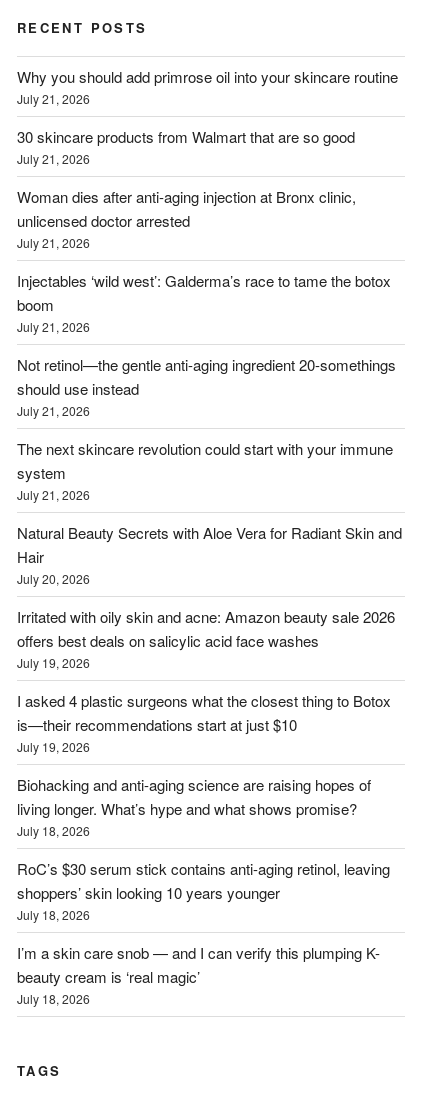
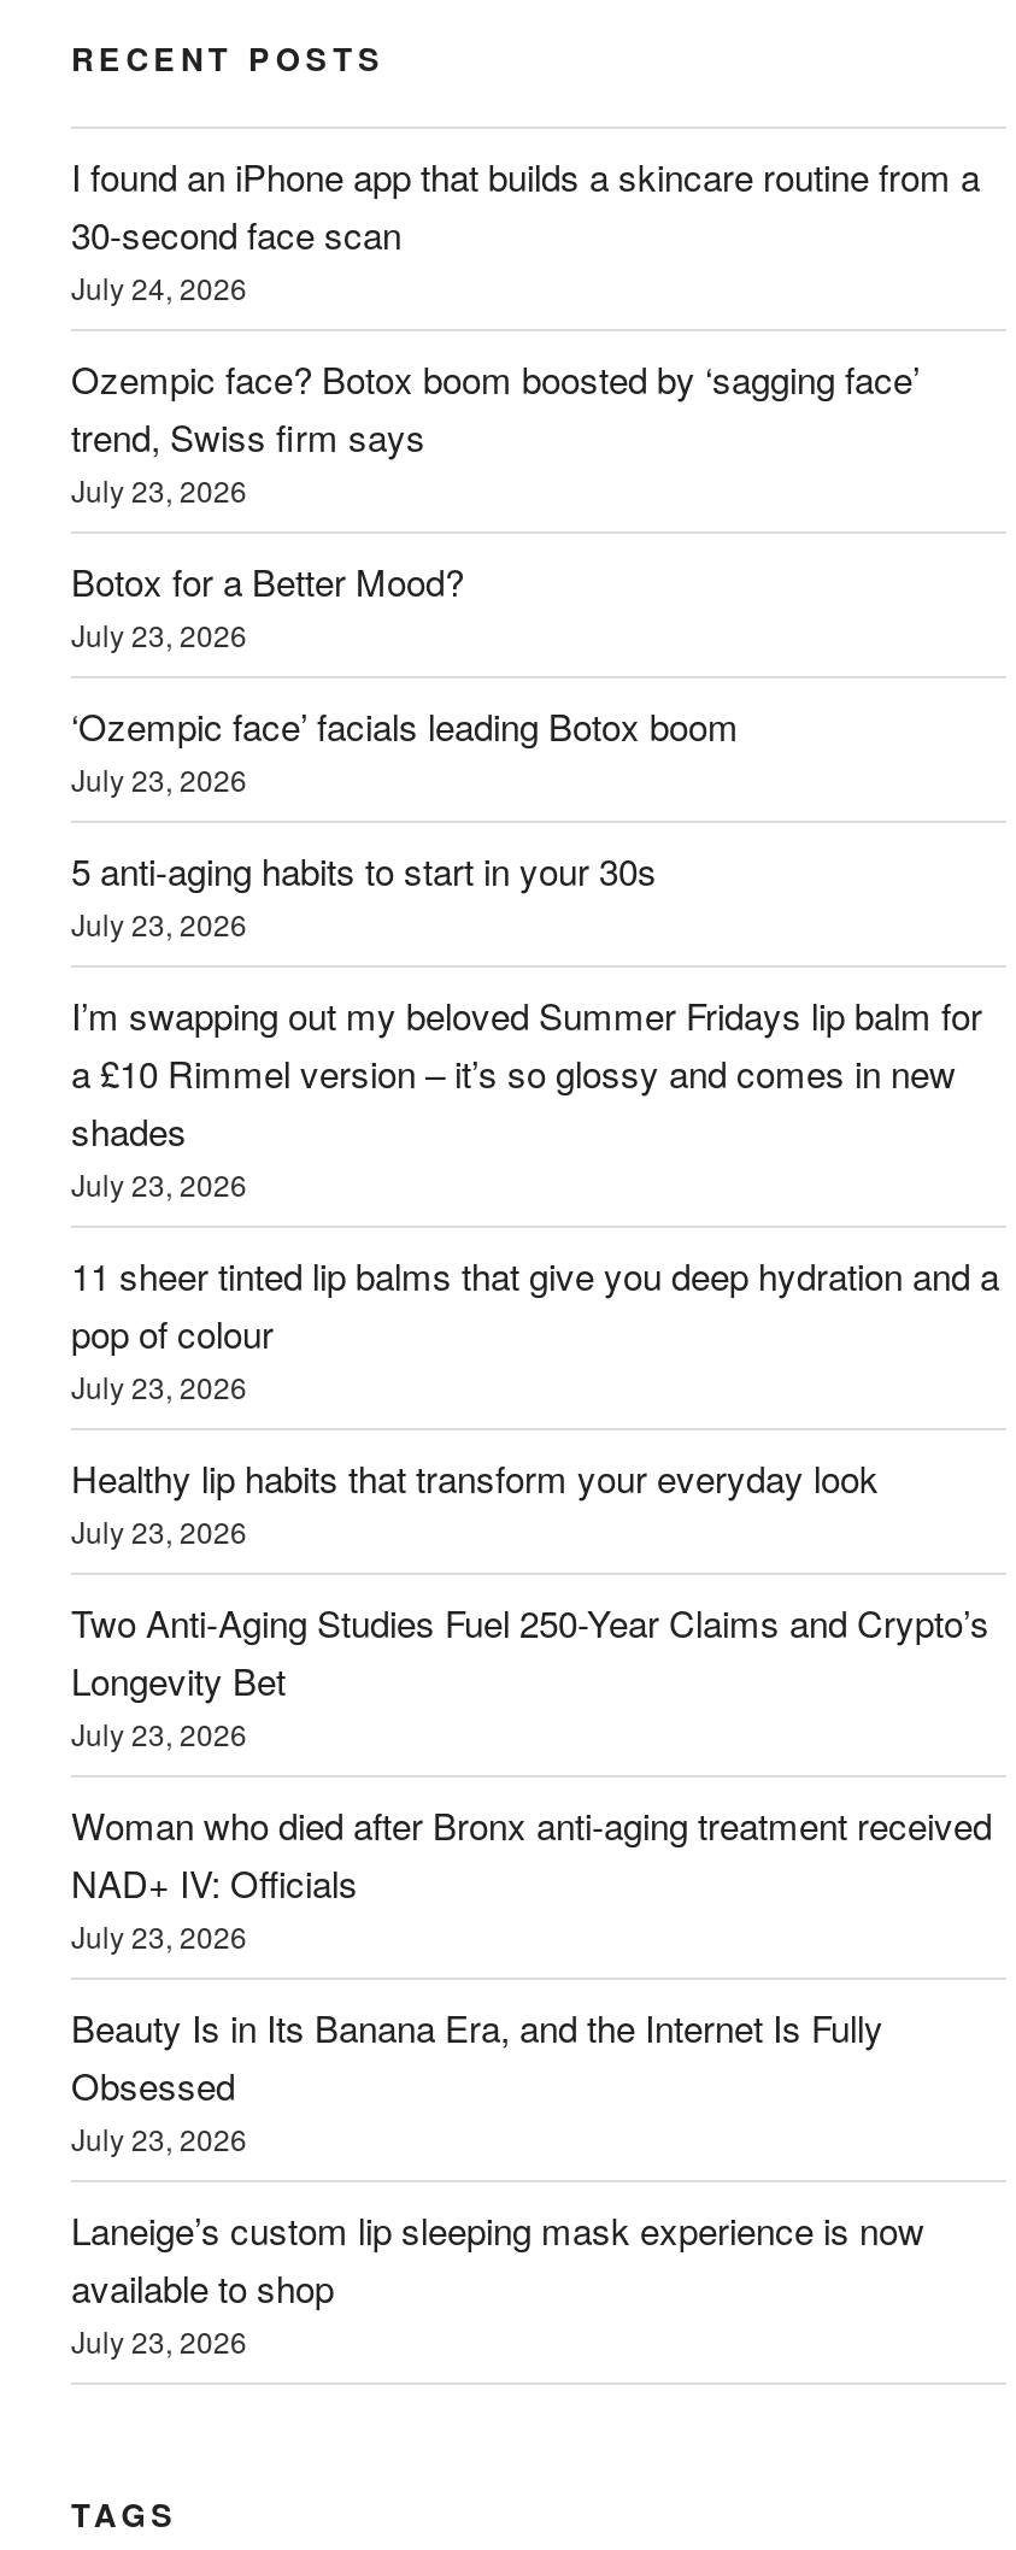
- Why you should add primrose oil into your skincare routine
- July 21, 2026
+ I found an iPhone app that builds a skincare routine from a
+ 30-second face scan
+ July 24, 2026

- 30 skincare products from Walmart that are so good
- July 21, 2026
+ Ozempic face? Botox boom boosted by ‘sagging face’
+ trend, Swiss firm says
+ July 23, 2026

- Woman dies after anti-aging injection at Bronx clinic,
- unlicensed doctor arrested
- July 21, 2026
+ Botox for a Better Mood?
+ July 23, 2026

- Injectables ‘wild west’: Galderma’s race to tame the botox
- boom
- July 21, 2026
+ ‘Ozempic face’ facials leading Botox boom
+ July 23, 2026

- Not retinol—the gentle anti-aging ingredient 20-somethings
- should use instead
- July 21, 2026
+ 5 anti-aging habits to start in your 30s
+ July 23, 2026

- The next skincare revolution could start with your immune
- system
- July 21, 2026
+ I’m swapping out my beloved Summer Fridays lip balm for
+ a £10 Rimmel version – it’s so glossy and comes in new
+ shades
+ July 23, 2026

- Natural Beauty Secrets with Aloe Vera for Radiant Skin and
- Hair
- July 20, 2026
+ 11 sheer tinted lip balms that give you deep hydration and a
+ pop of colour
+ July 23, 2026

- Irritated with oily skin and acne: Amazon beauty sale 2026
- offers best deals on salicylic acid face washes
- July 19, 2026
+ Healthy lip habits that transform your everyday look
+ July 23, 2026

- I asked 4 plastic surgeons what the closest thing to Botox
- is—their recommendations start at just $10
- July 19, 2026
+ Two Anti-Aging Studies Fuel 250-Year Claims and Crypto’s
+ Longevity Bet
+ July 23, 2026

- Biohacking and anti-aging science are raising hopes of
- living longer. What’s hype and what shows promise?
- July 18, 2026
+ Woman who died after Bronx anti‑aging treatment received
+ NAD+ IV: Officials
+ July 23, 2026

- RoC’s $30 serum stick contains anti-aging retinol, leaving
- shoppers’ skin looking 10 years younger
- July 18, 2026
+ Beauty Is in Its Banana Era, and the Internet Is Fully
+ Obsessed
+ July 23, 2026

- I’m a skin care snob — and I can verify this plumping K-
- beauty cream is ‘real magic’
- July 18, 2026
+ Laneige’s custom lip sleeping mask experience is now
+ available to shop
+ July 23, 2026
